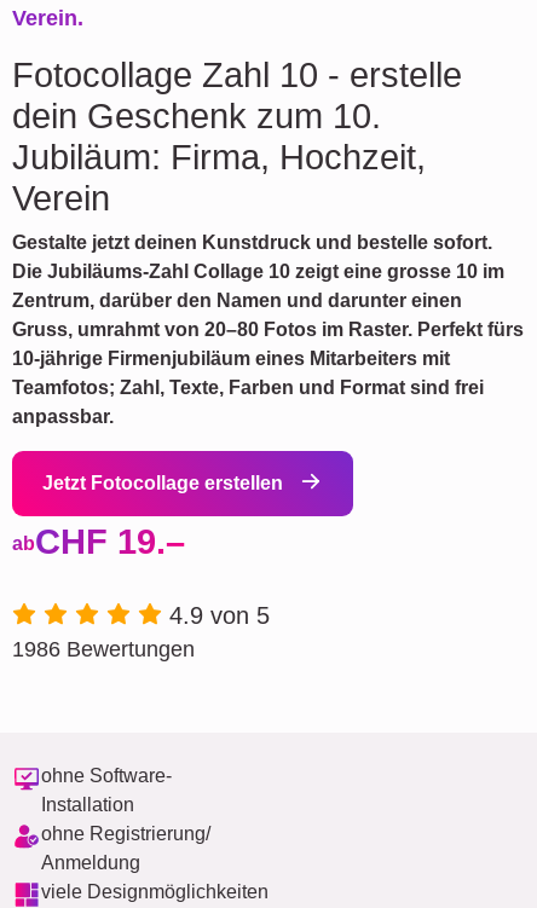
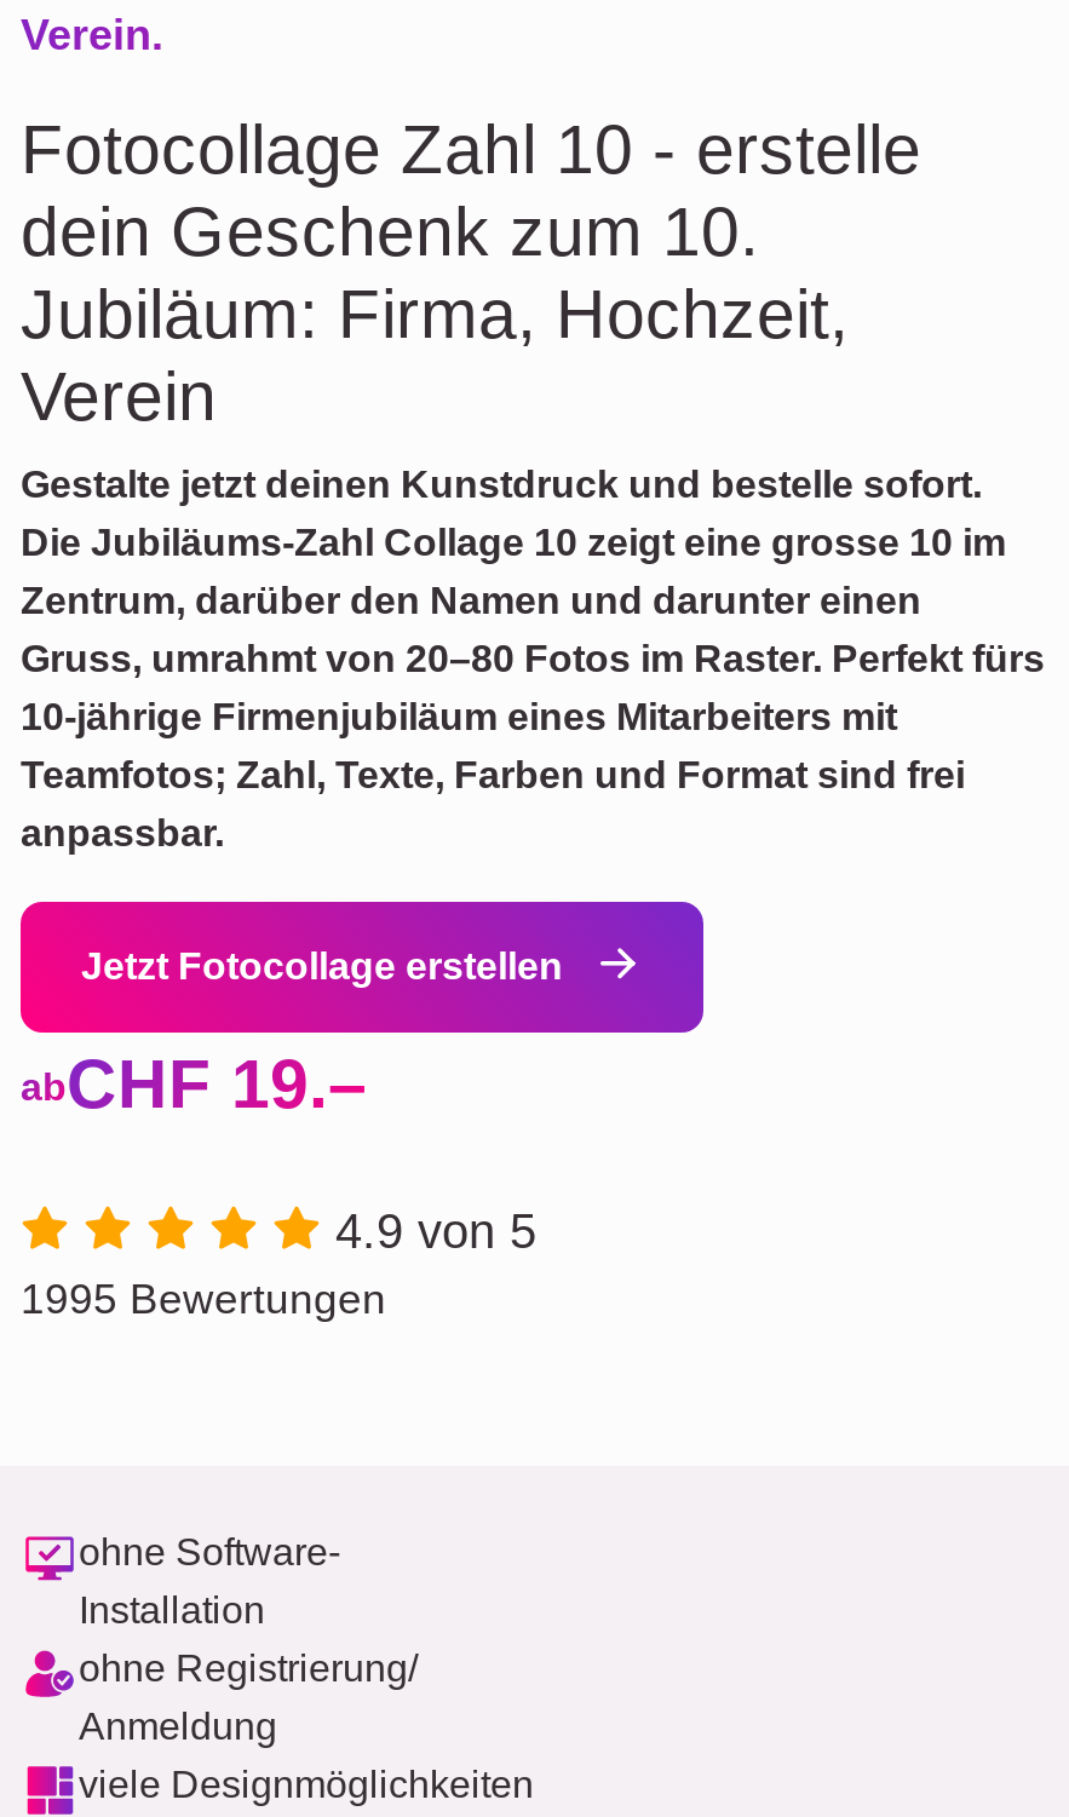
- 1986 Bewertungen
+ 1995 Bewertungen
